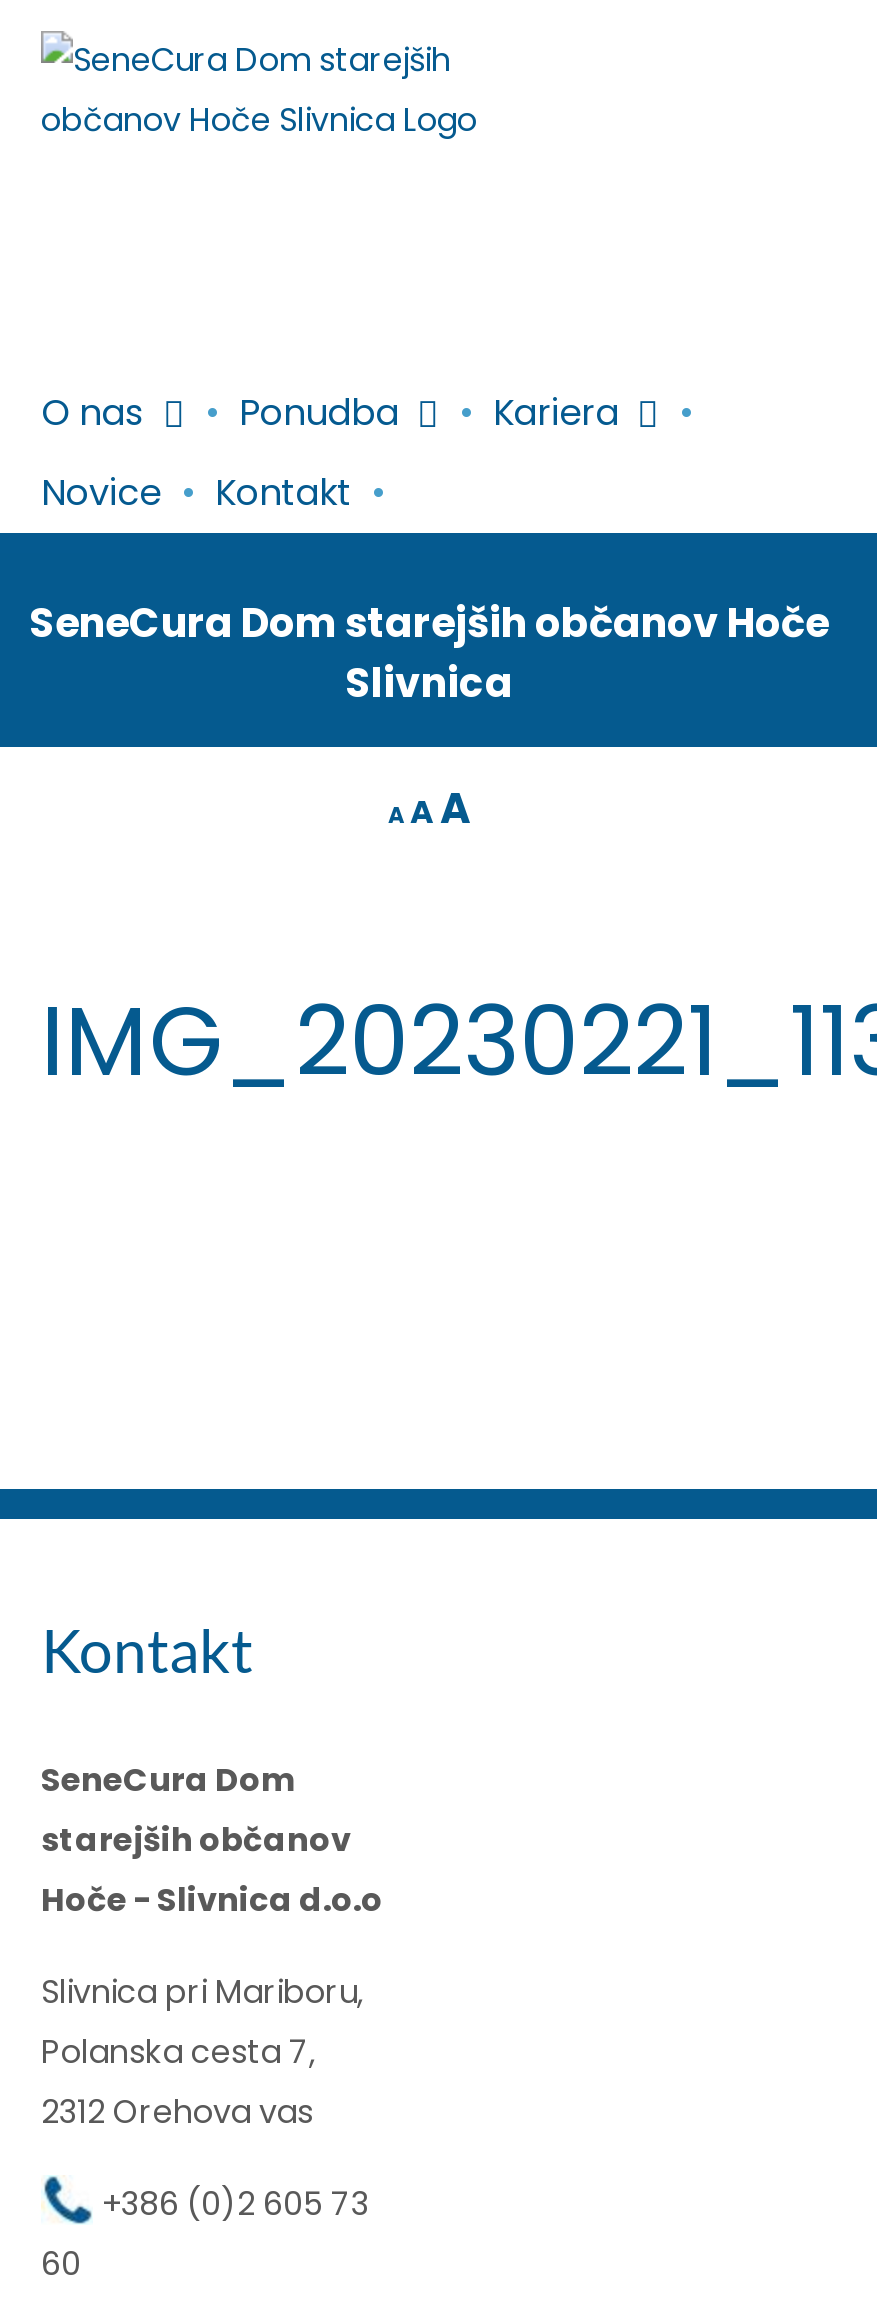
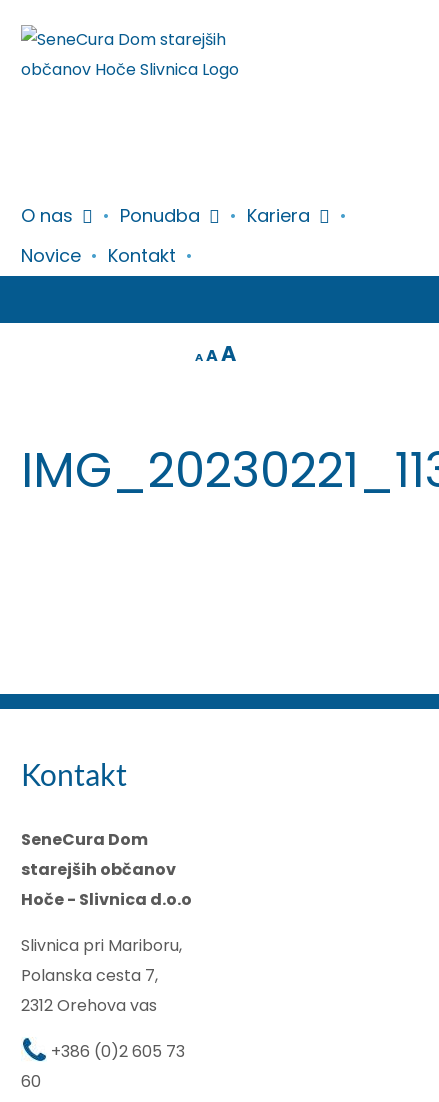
- SeneCura Dom starejših občanov Hoče
- Slivnica
